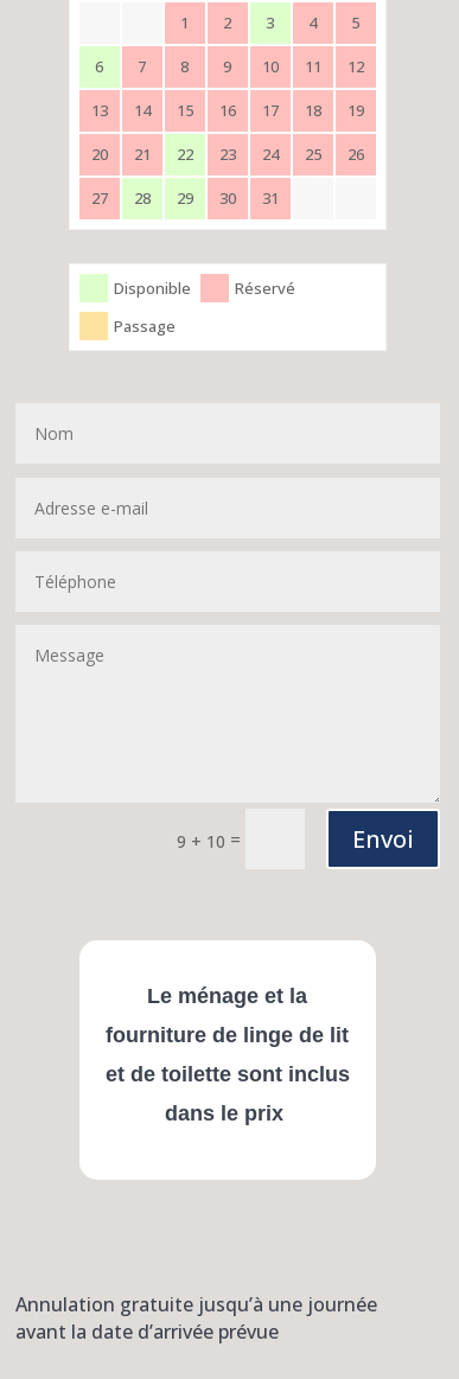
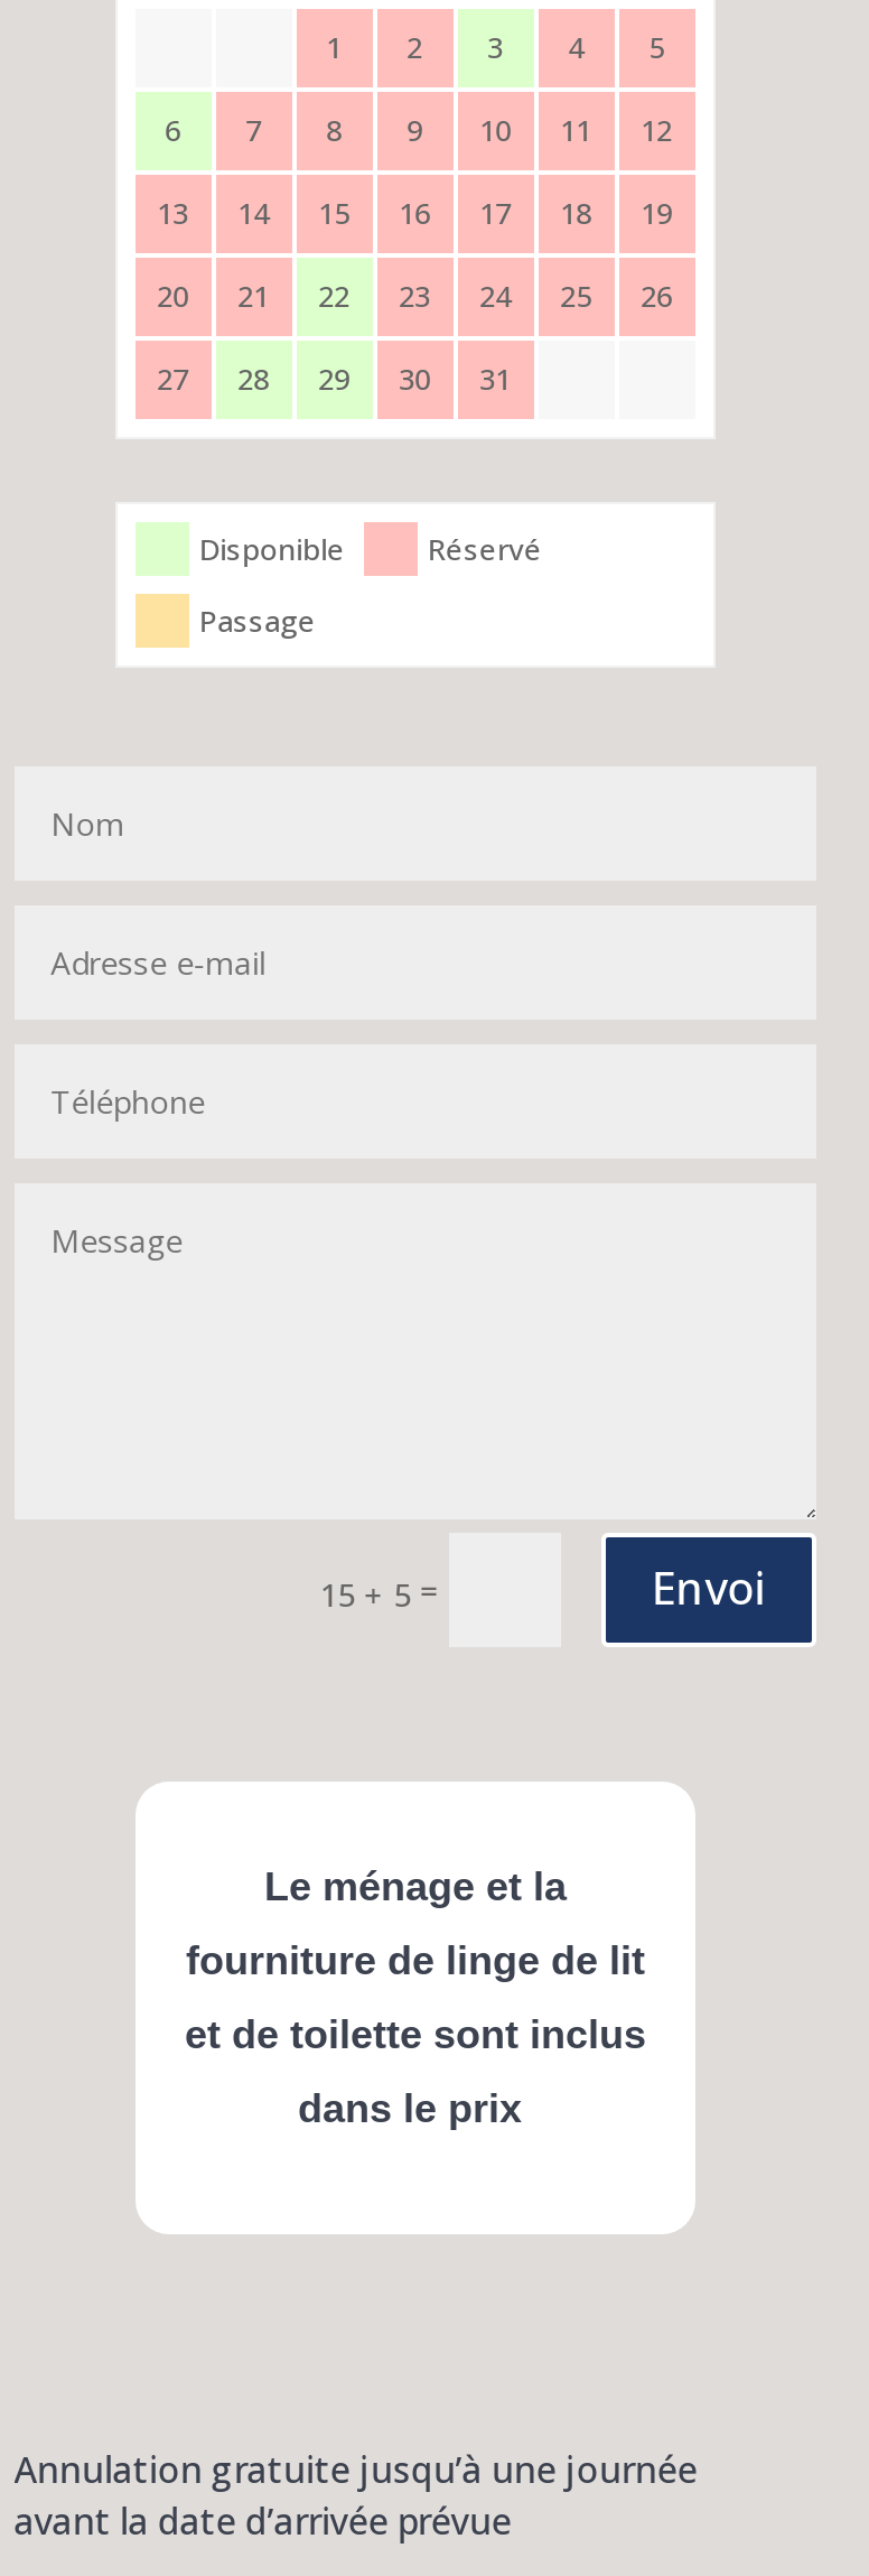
- 9 + 10 =
+ 15 + 5 =
